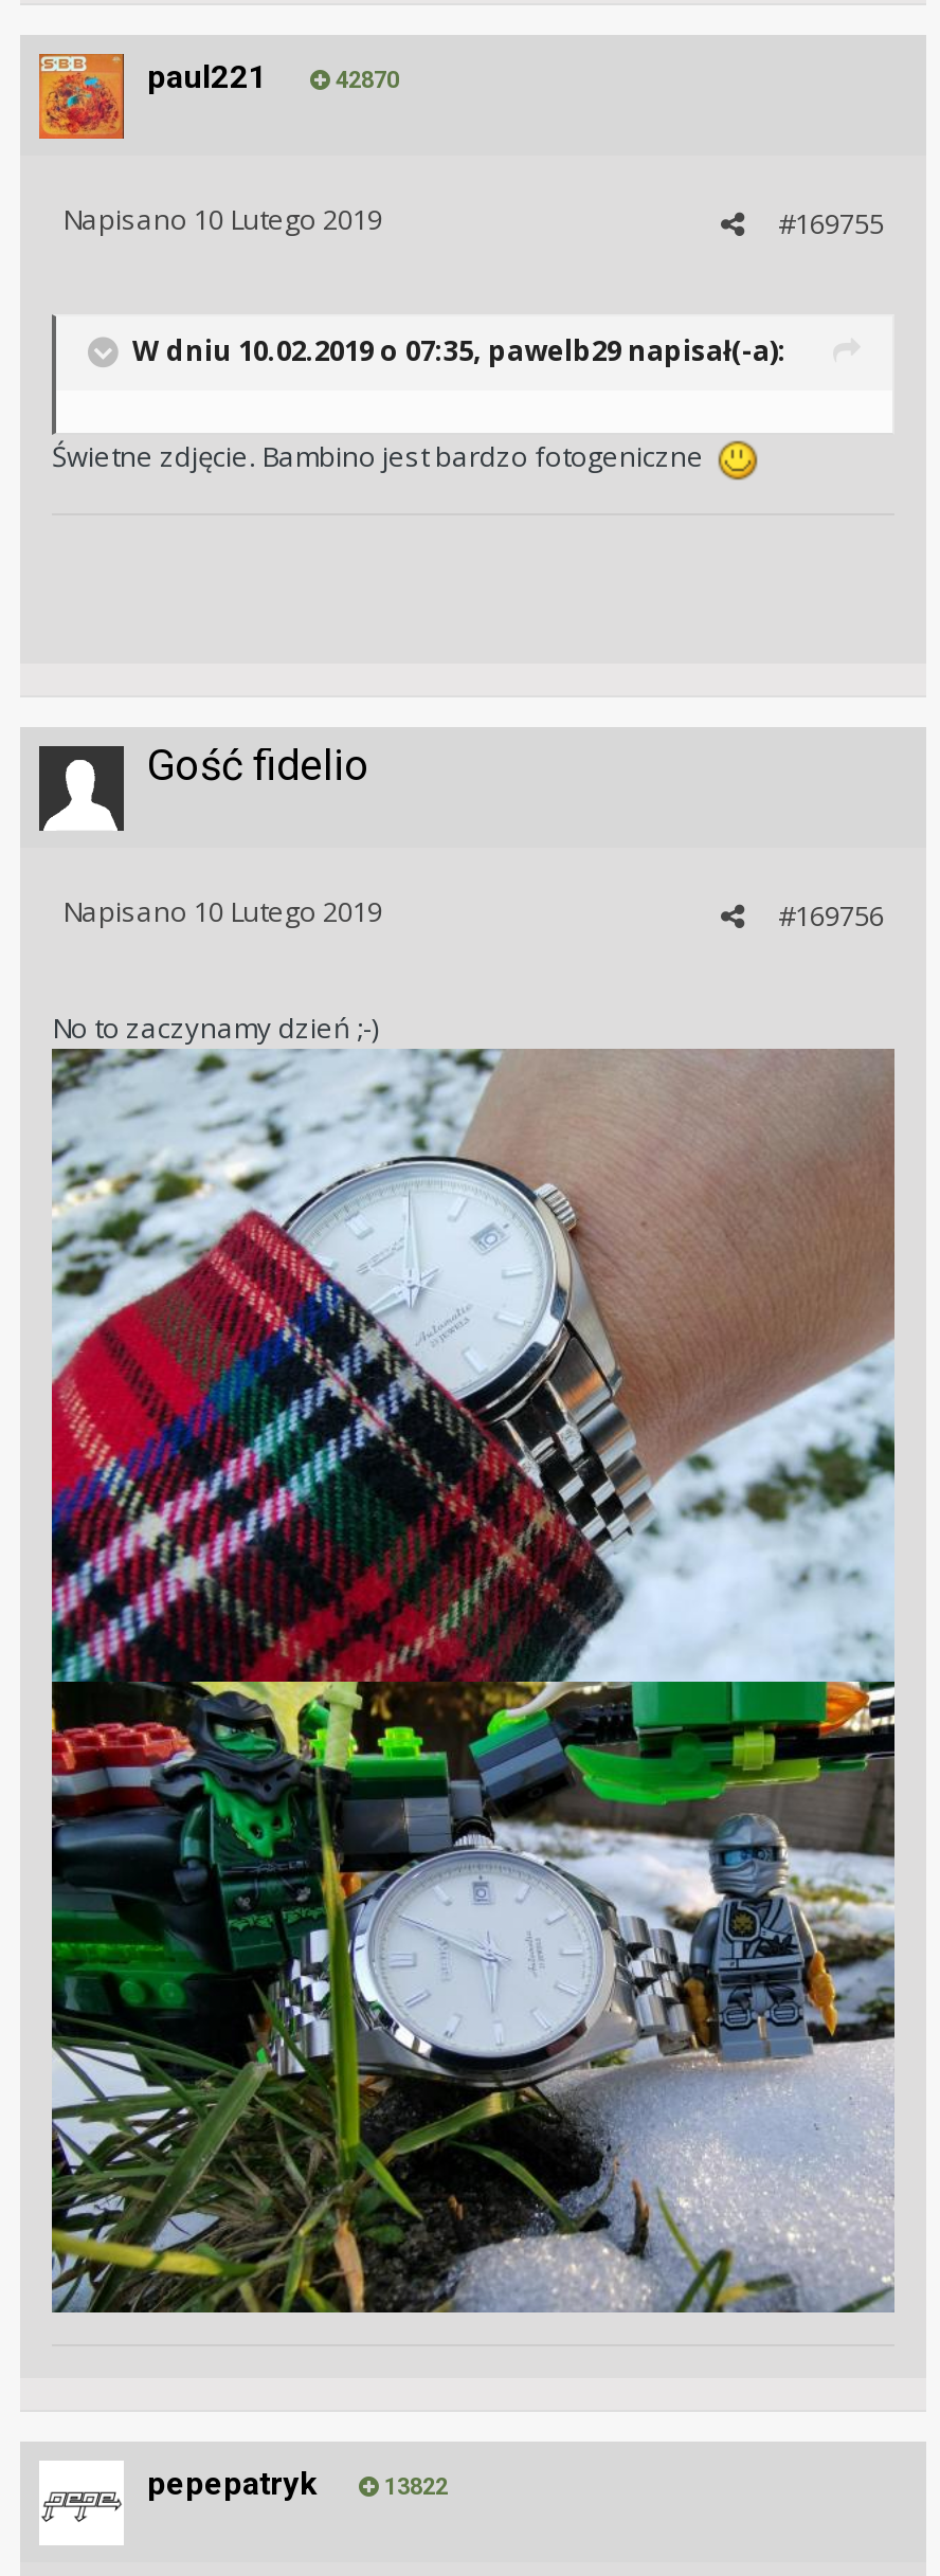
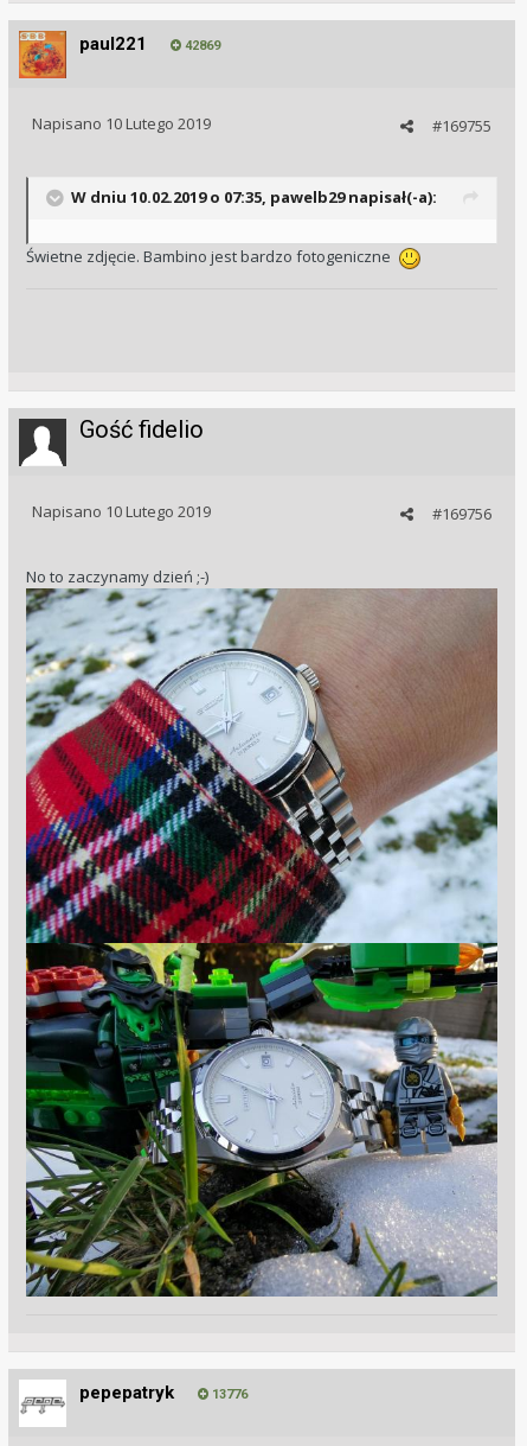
- 42870
+ 42869

- 13822
+ 13776
